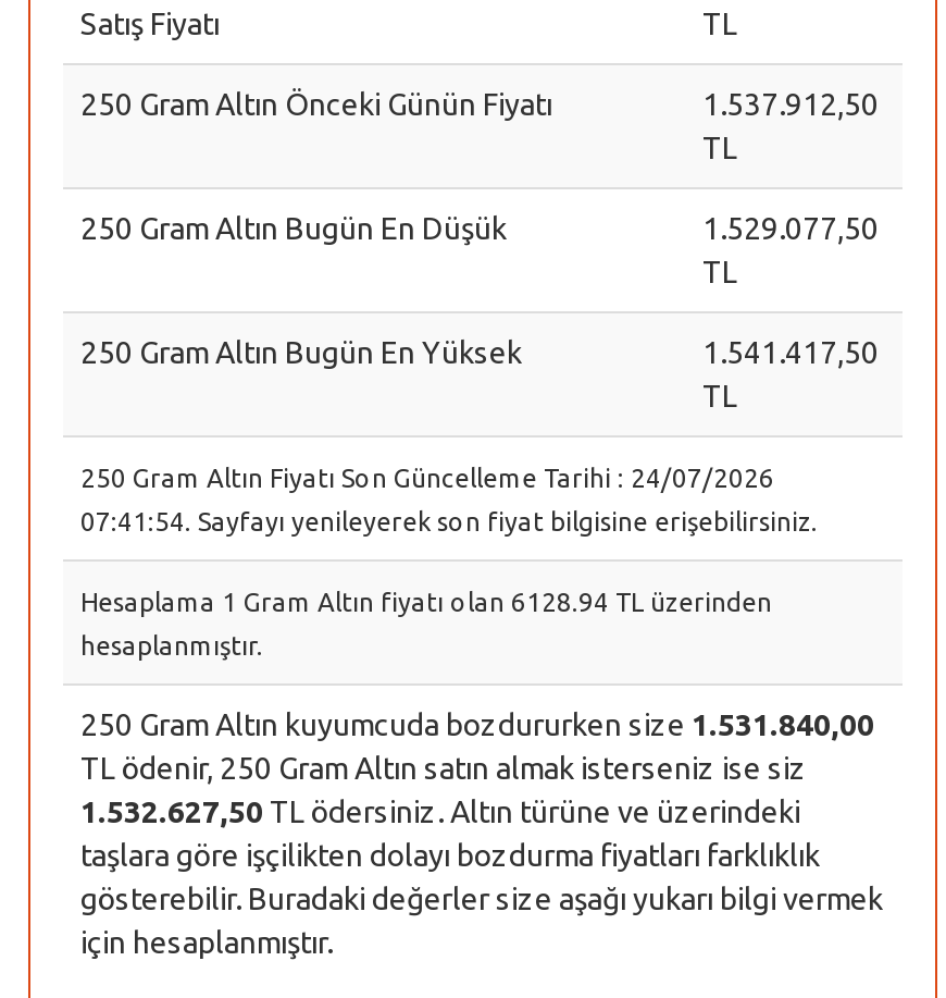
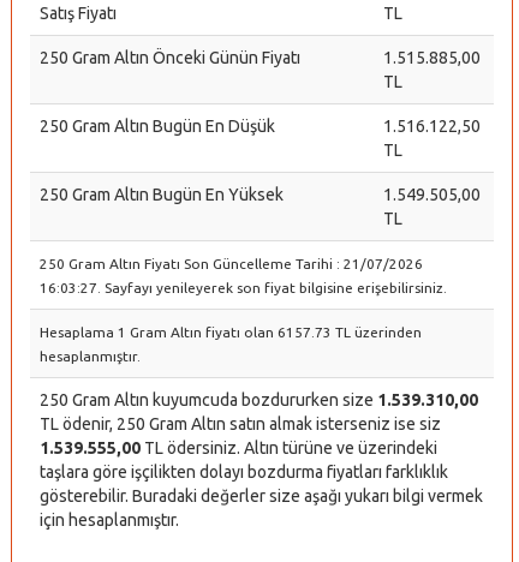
- 1.537.912,50
+ 1.515.885,00

- 1.529.077,50
+ 1.516.122,50

- 1.541.417,50
+ 1.549.505,00

- 250 Gram Altın Fiyatı Son Güncelleme Tarihi : 24/07/2026
+ 250 Gram Altın Fiyatı Son Güncelleme Tarihi : 21/07/2026

- 07:41:54. Sayfayı yenileyerek son fiyat bilgisine erişebilirsiniz.
+ 16:03:27. Sayfayı yenileyerek son fiyat bilgisine erişebilirsiniz.

- Hesaplama 1 Gram Altın fiyatı olan 6128.94 TL üzerinden
+ Hesaplama 1 Gram Altın fiyatı olan 6157.73 TL üzerinden

- 250 Gram Altın kuyumcuda bozdururken size 1.531.840,00
+ 250 Gram Altın kuyumcuda bozdururken size 1.539.310,00

- 1.532.627,50 TL ödersiniz. Altın türüne ve üzerindeki
+ 1.539.555,00 TL ödersiniz. Altın türüne ve üzerindeki
